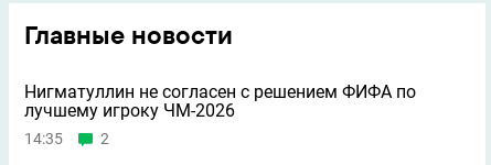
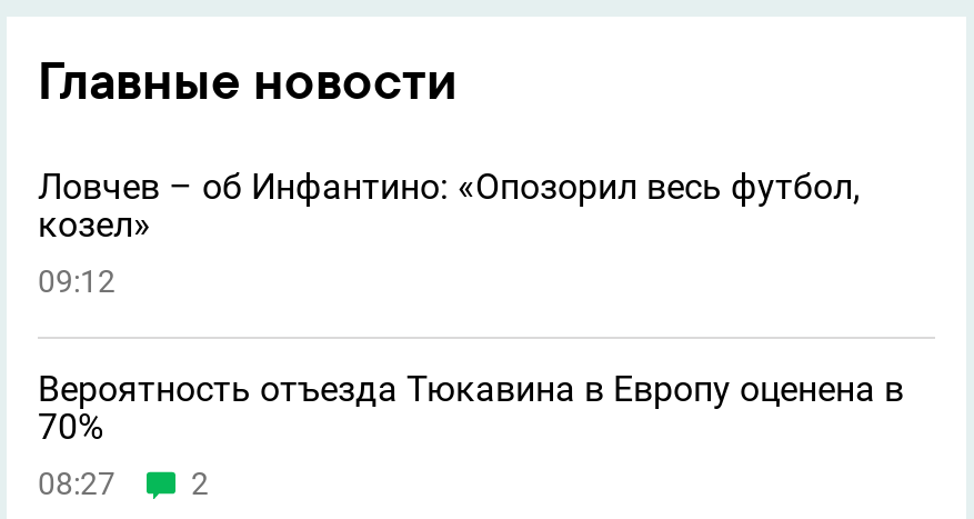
- Нигматуллин не согласен с решением ФИФА по
- лучшему игроку ЧМ-2026
- 14:35
+ Ловчев – об Инфантино: «Опозорил весь футбол,
+ козел»
+ 09:12
+ Вероятность отъезда Тюкавина в Европу оценена в
+ 70%
+ 08:27
